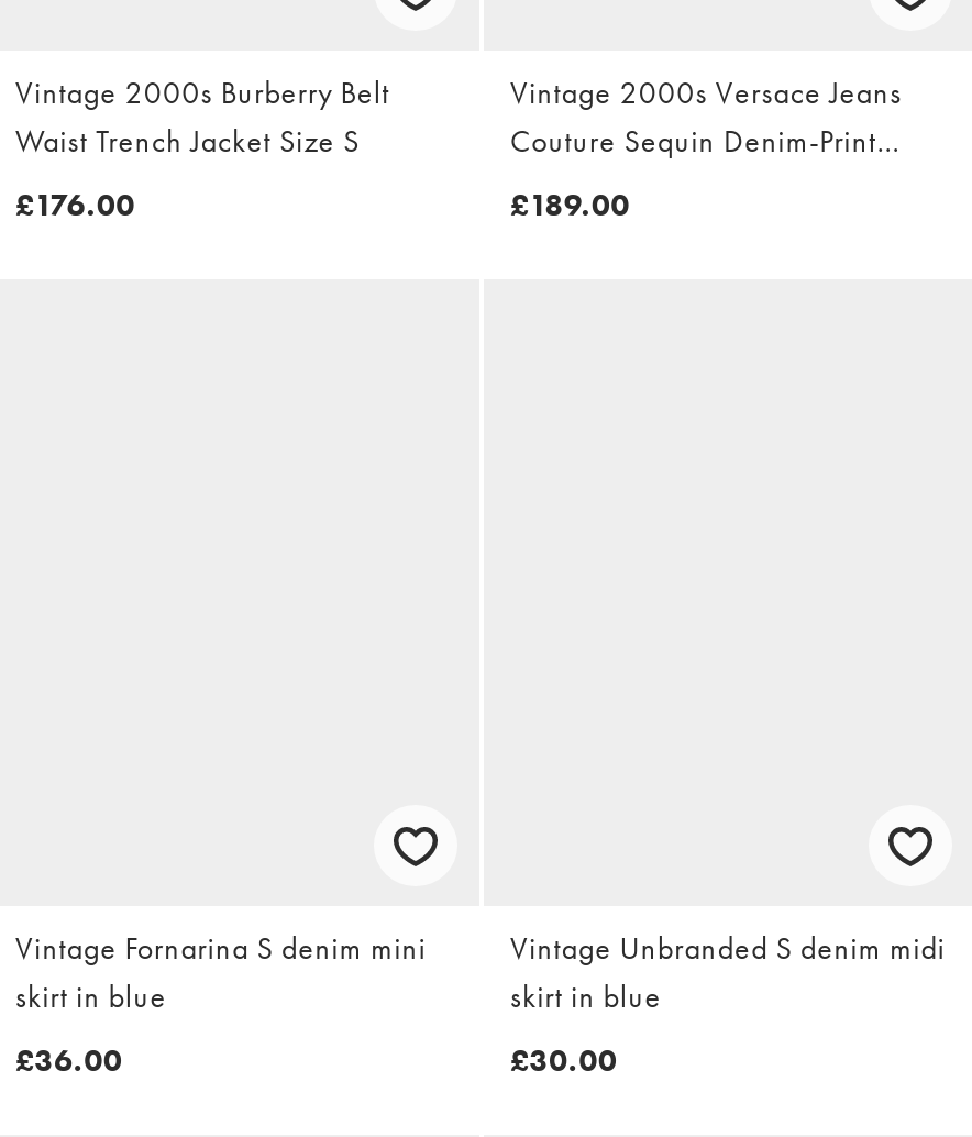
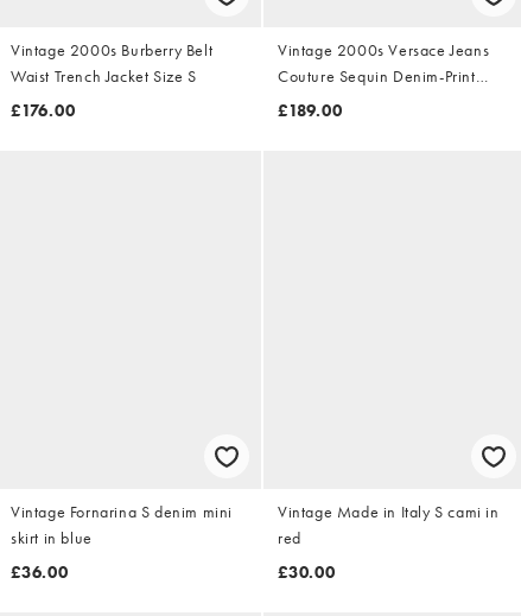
- Vintage Unbranded S denim midi
- skirt in blue
+ Vintage Made in Italy S cami in
+ red
